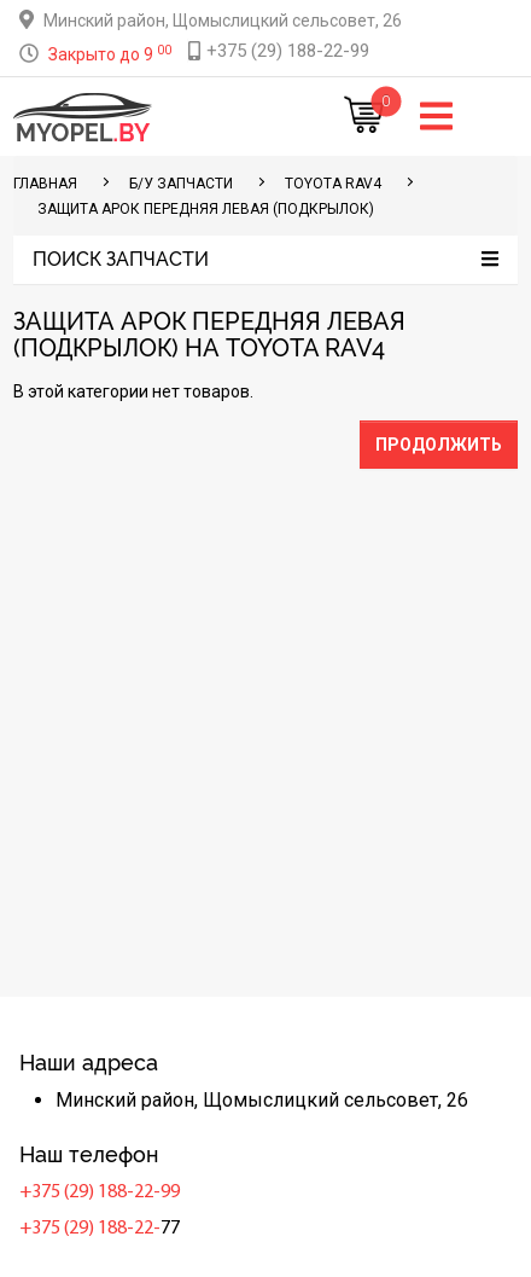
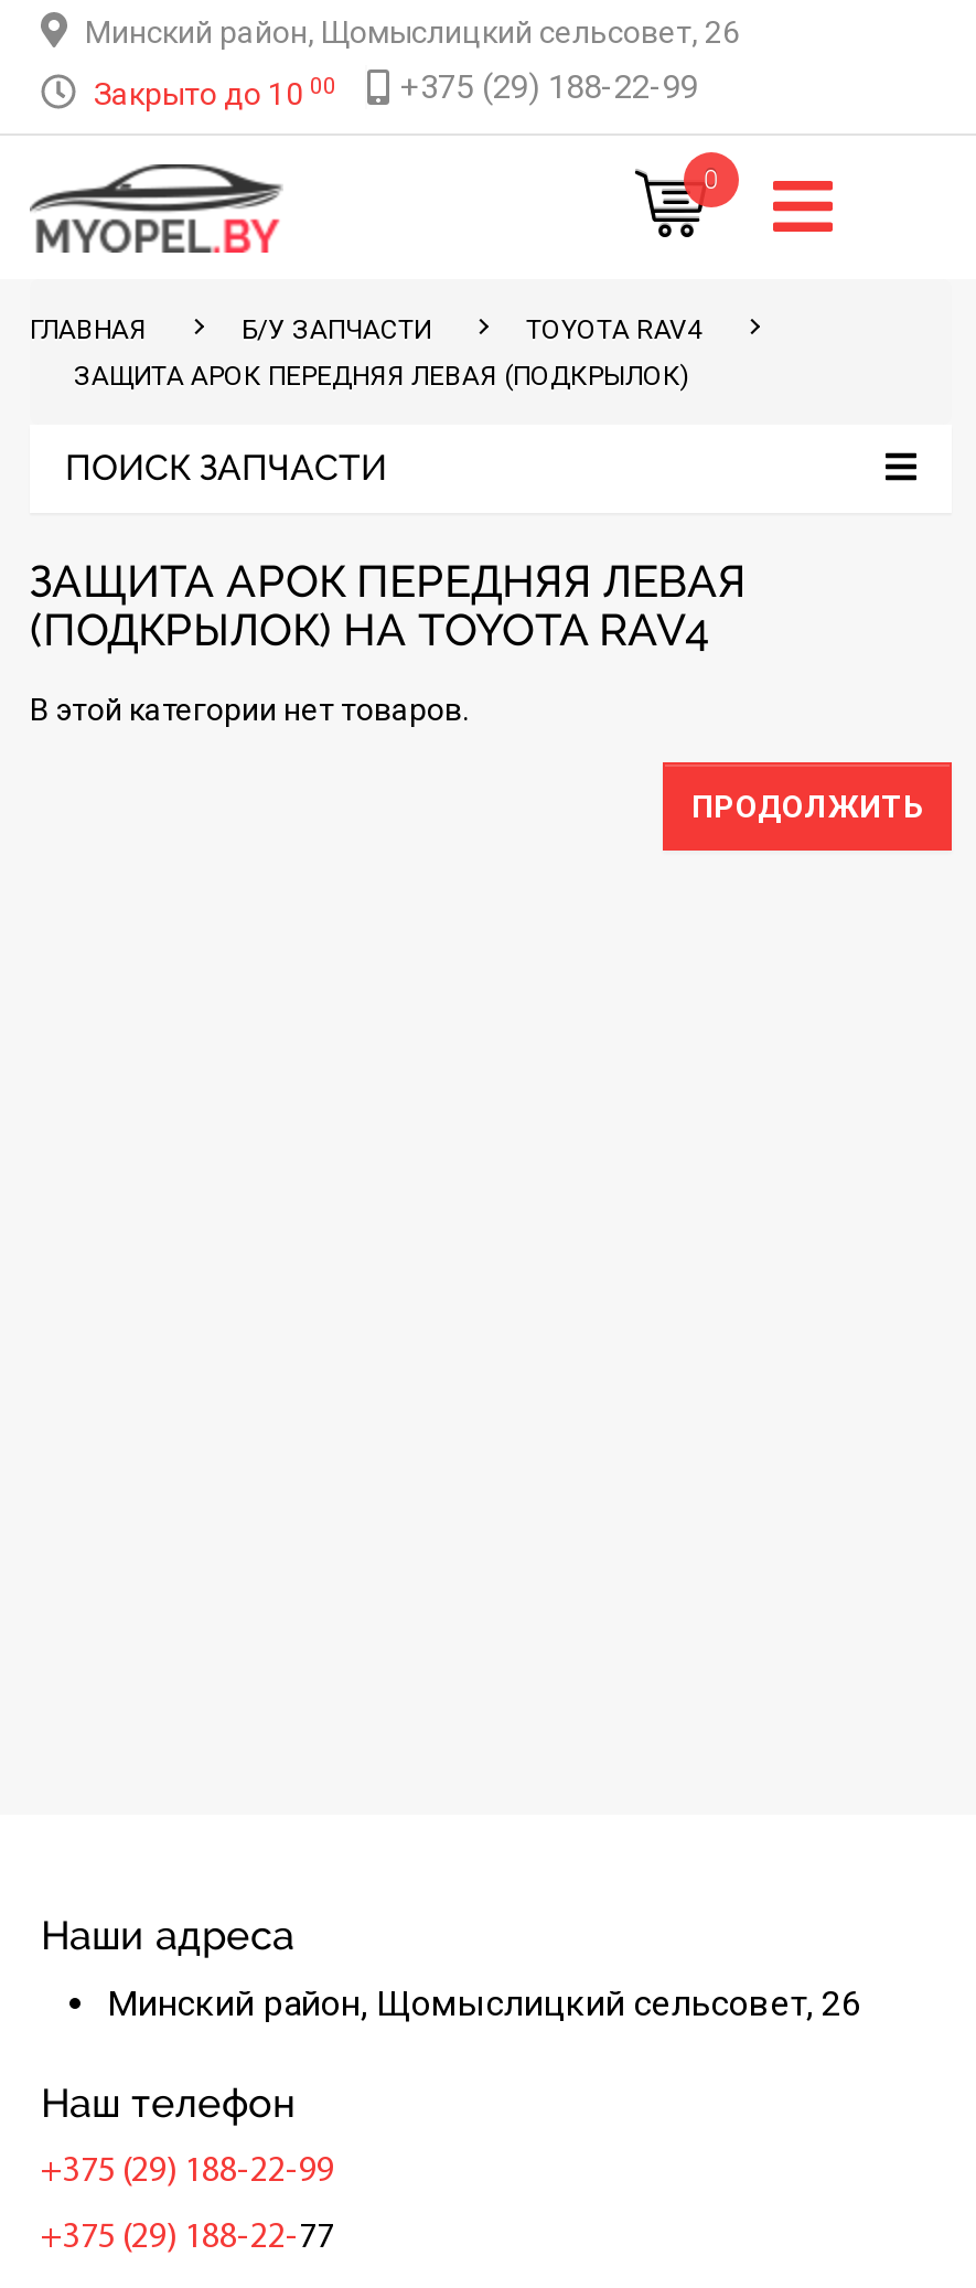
- Закрыто до 9 00 +375 (29) 188-22-99
+ Закрыто до 10 00 +375 (29) 188-22-99
